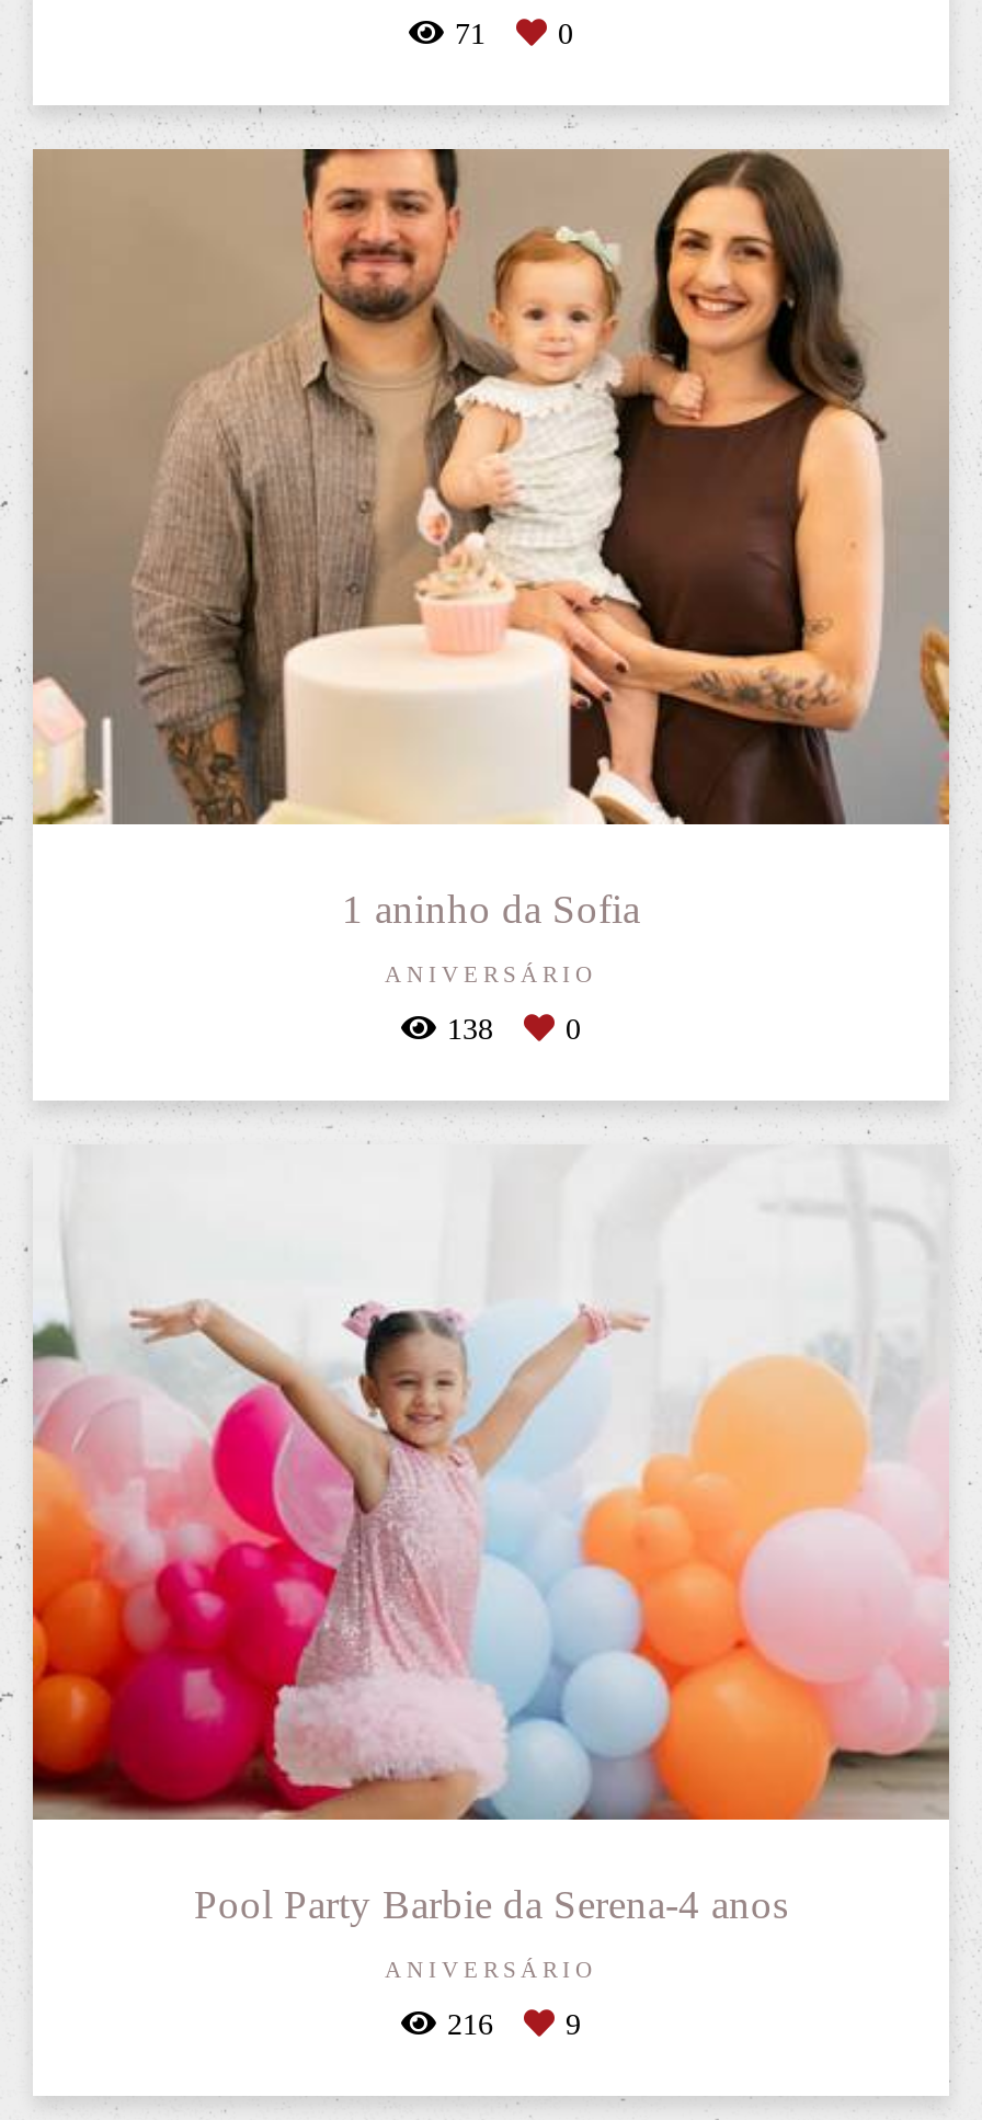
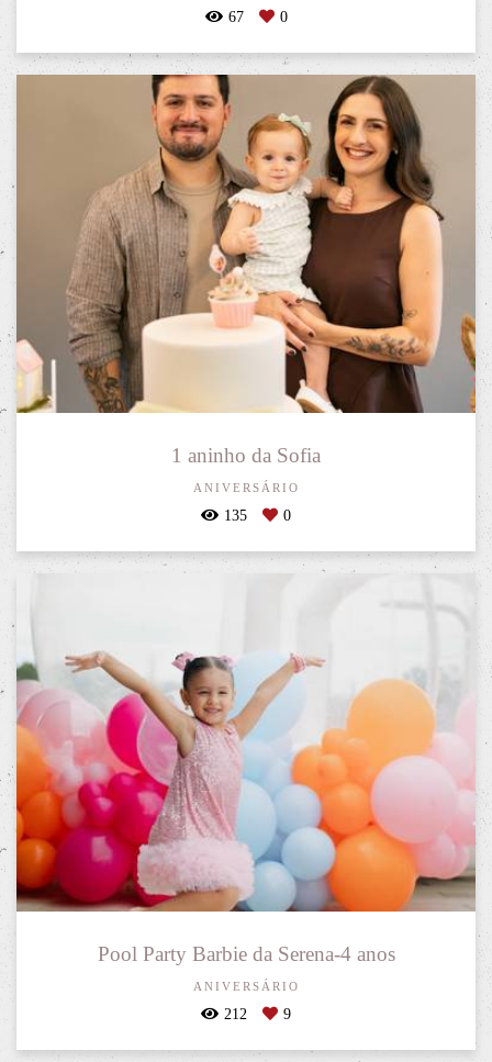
- 71
+ 67

- 138
+ 135

- 216
+ 212
